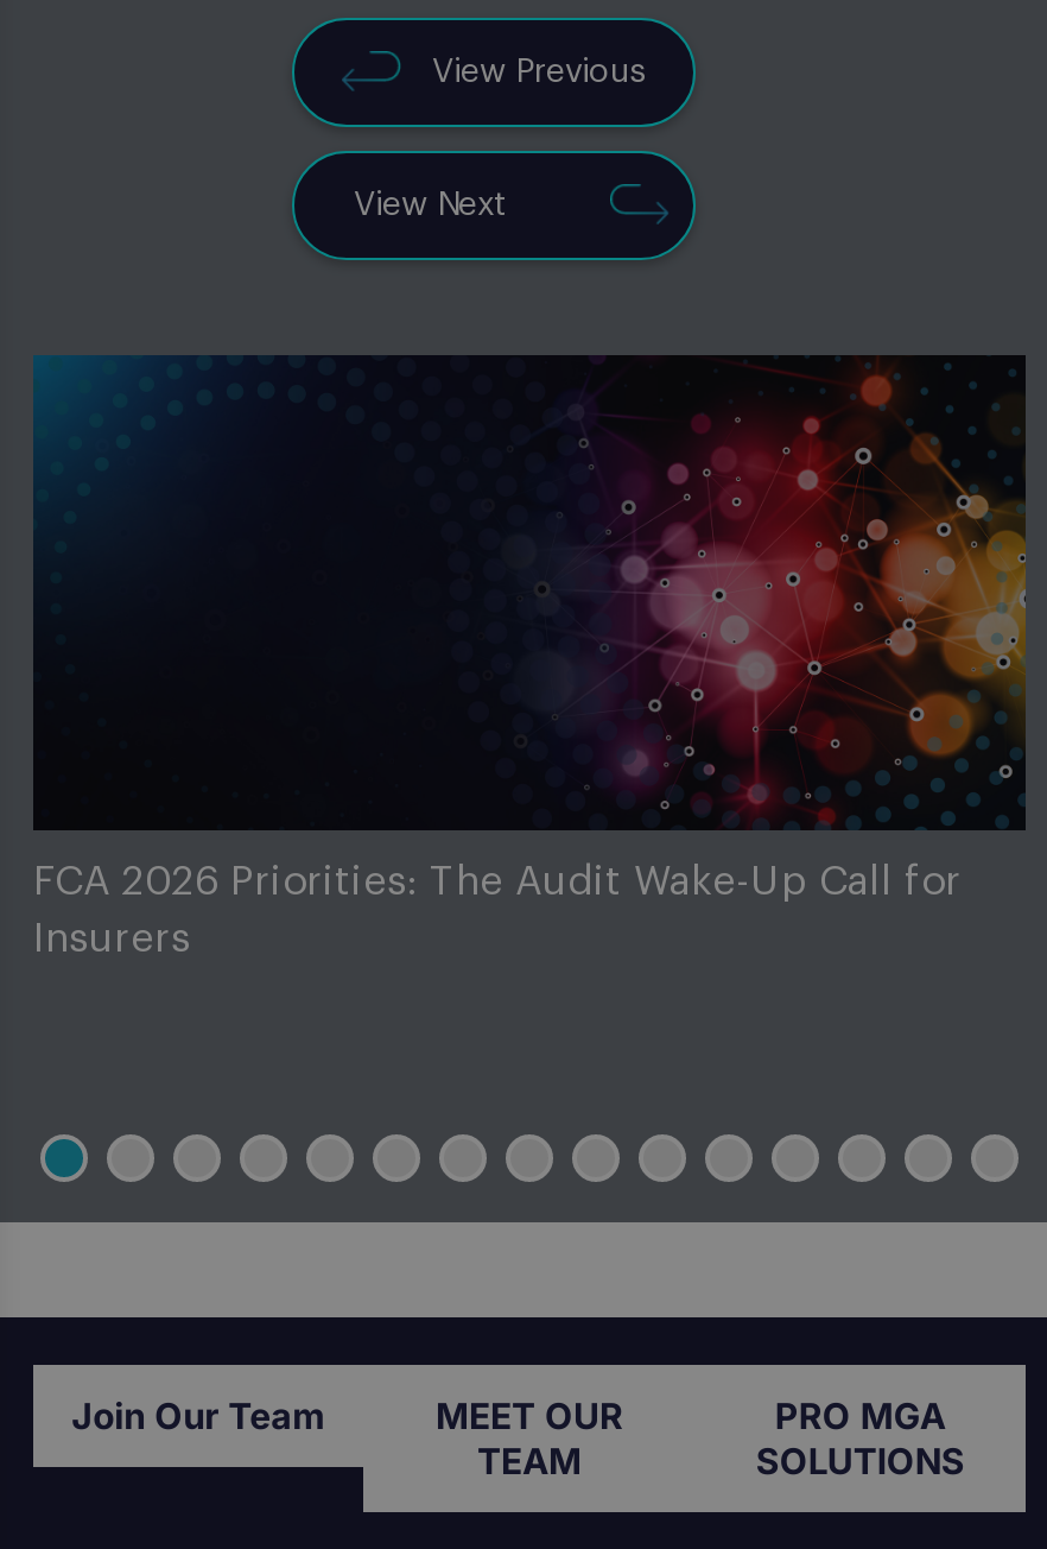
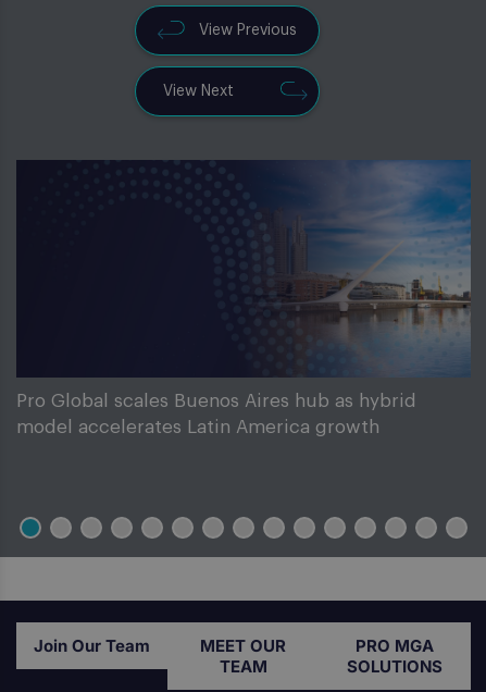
- [image]
- FCA 2026 Priorities: The Audit Wake-Up Call for
- Insurers
+ [image]
+ Pro Global scales Buenos Aires hub as hybrid
+ model accelerates Latin America growth
